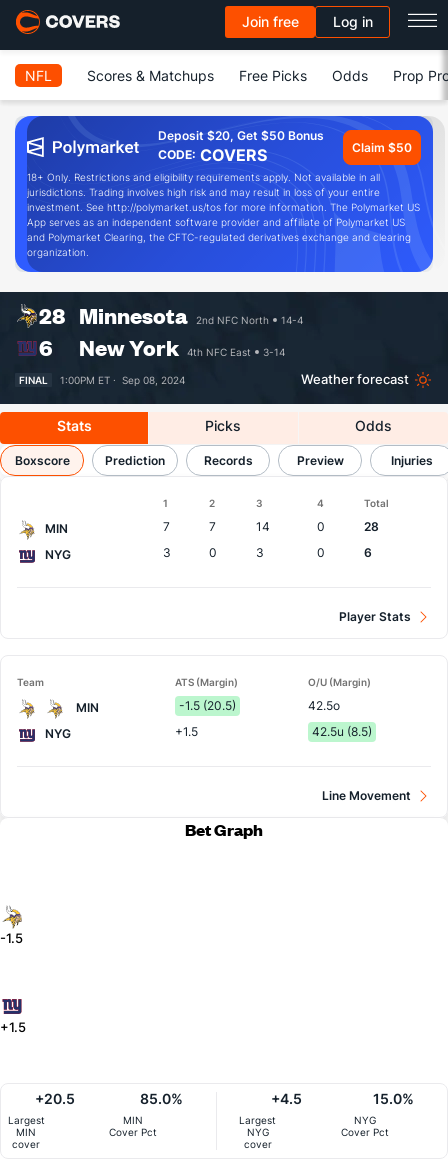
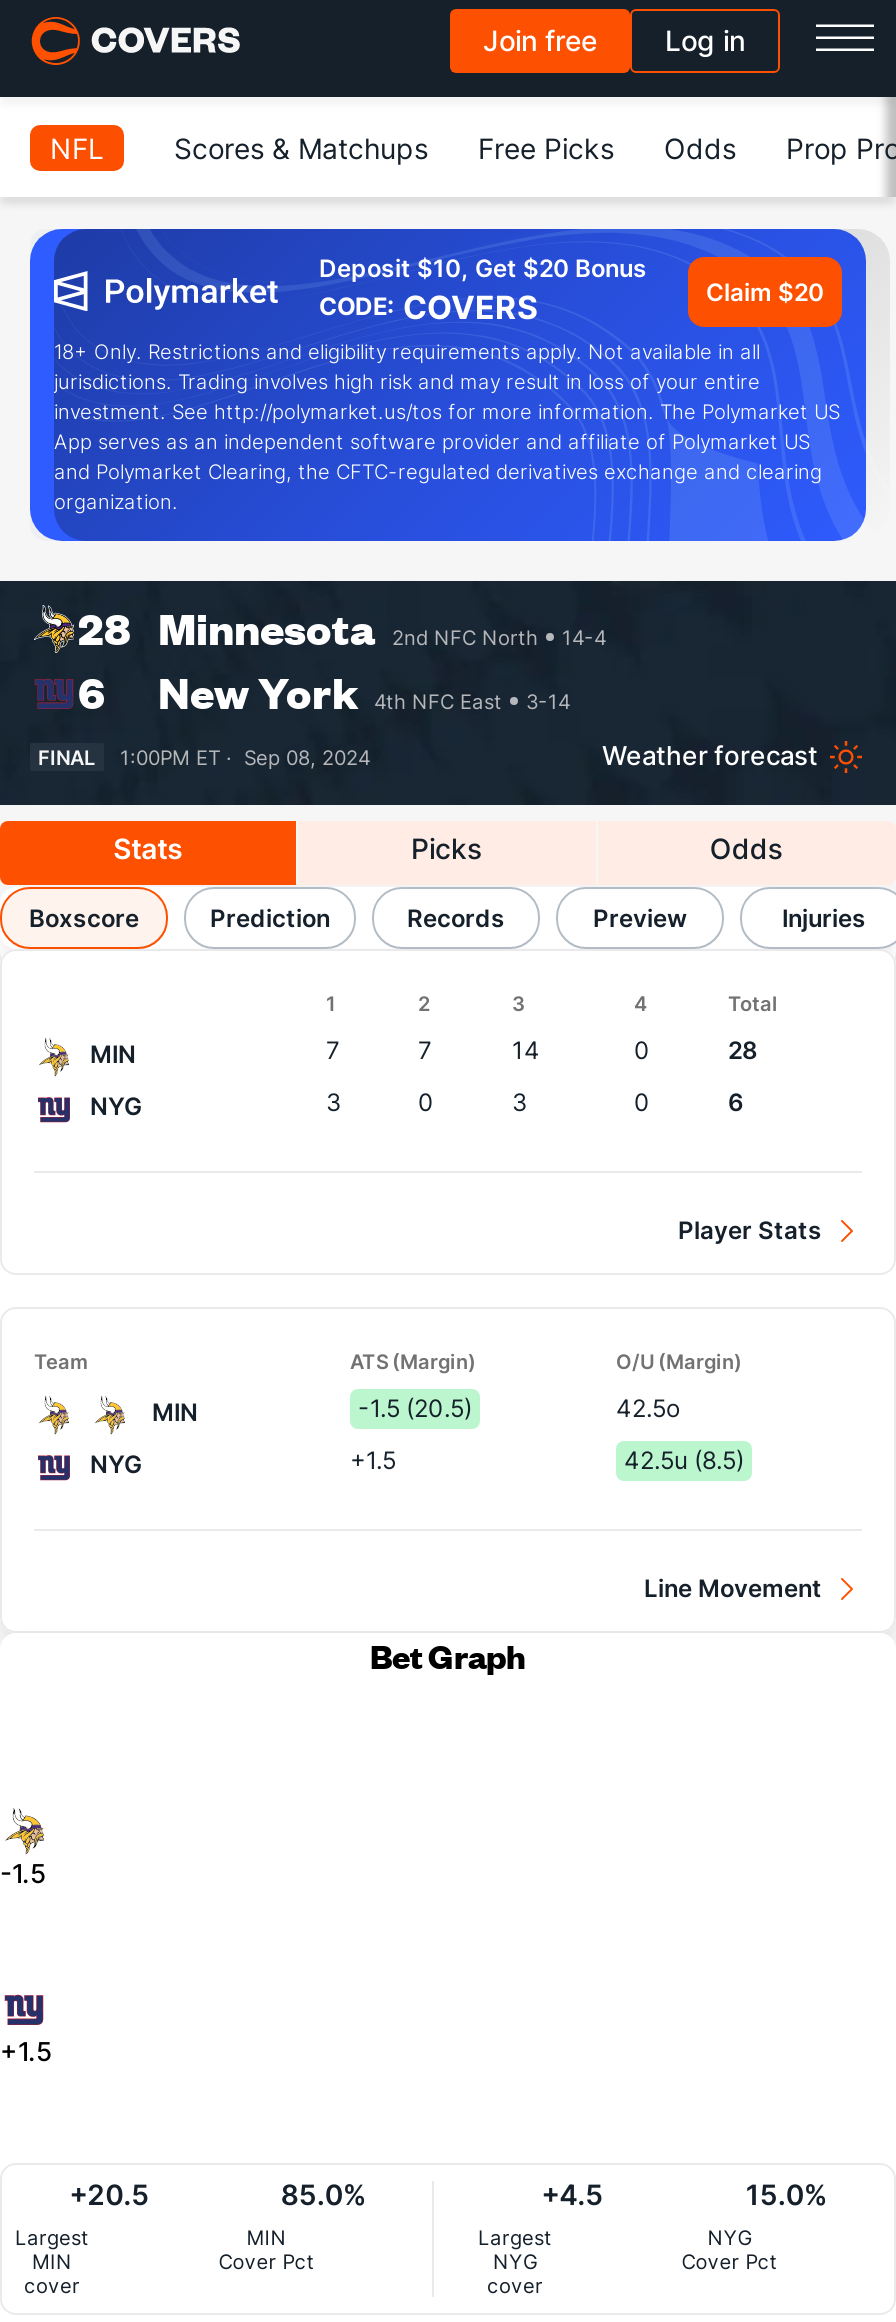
- Deposit $20, Get $50 Bonus
+ Deposit $10, Get $20 Bonus

- Claim $50
+ Claim $20
